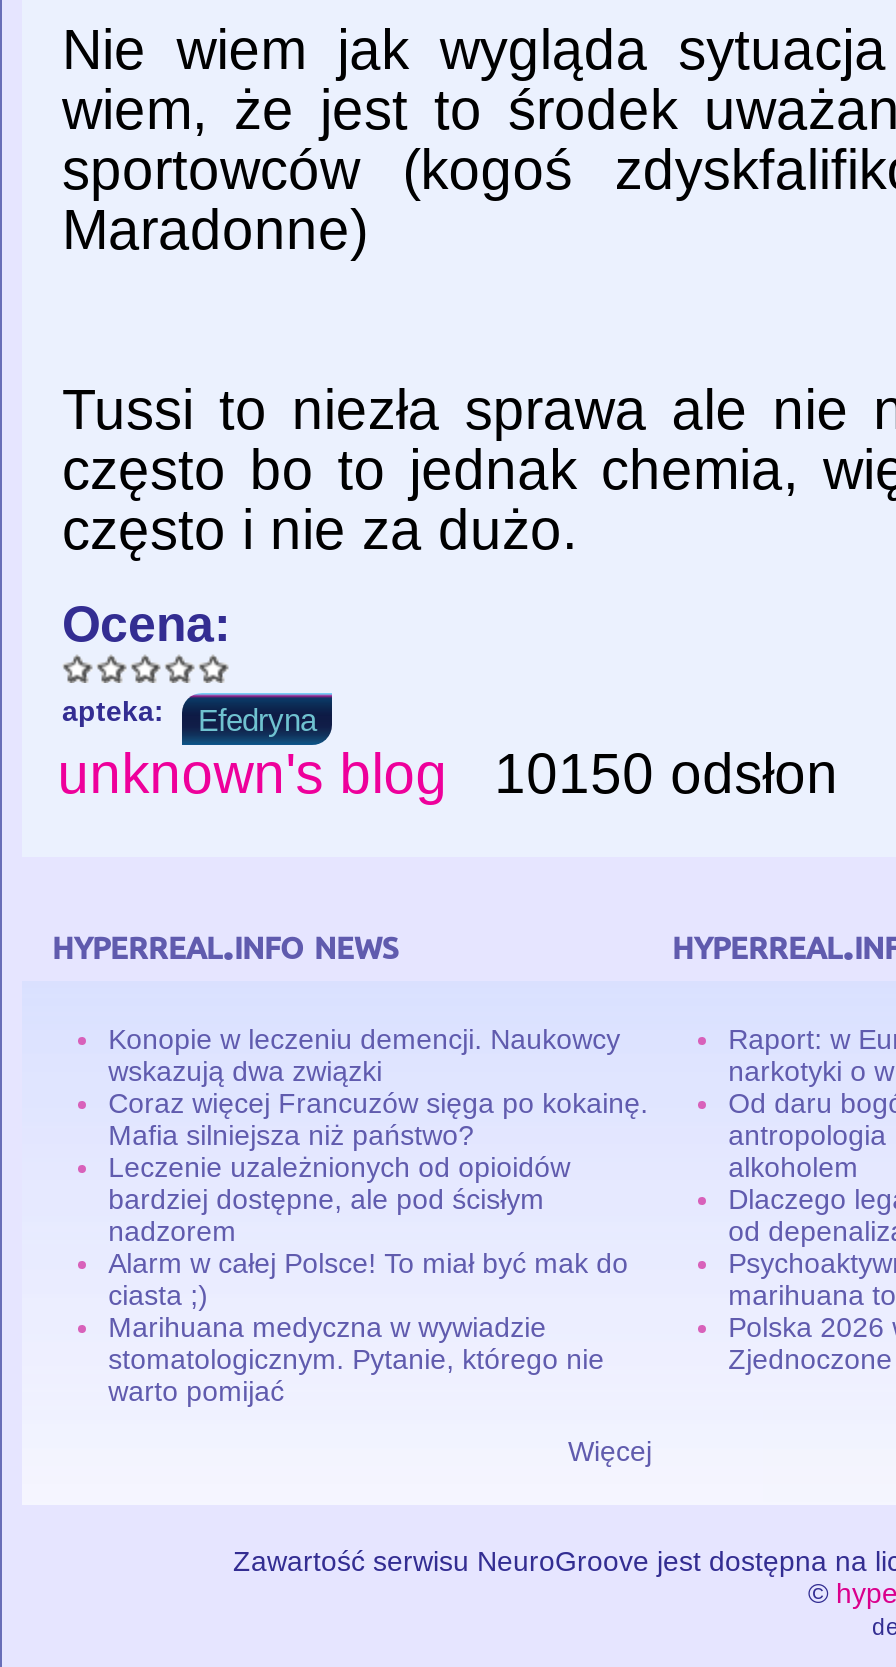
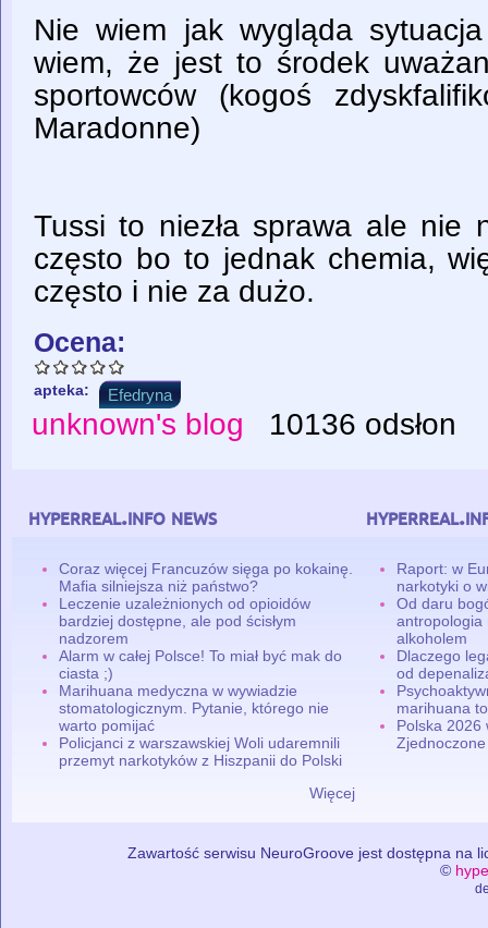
- unknown's blog 10150 odsłon
+ unknown's blog 10136 odsłon

- Konopie w leczeniu demencji. Naukowcy
- wskazują dwa związki

moved up: Coraz więcej Francuzów sięga po kokainę. | Mafia silniejsza niż państwo? | Leczenie uzależnionych od opioidów | ... | stomatologicznym. Pytanie, którego nie | warto pomijać

+ Policjanci z warszawskiej Woli udaremnili
+ przemyt narkotyków z Hiszpanii do Polski
